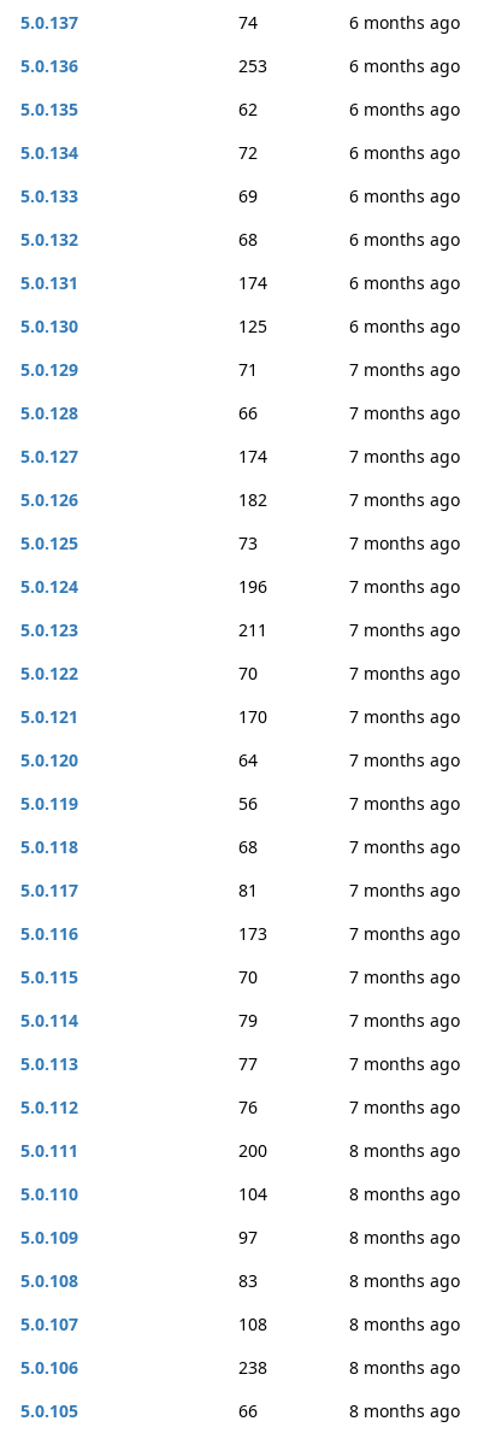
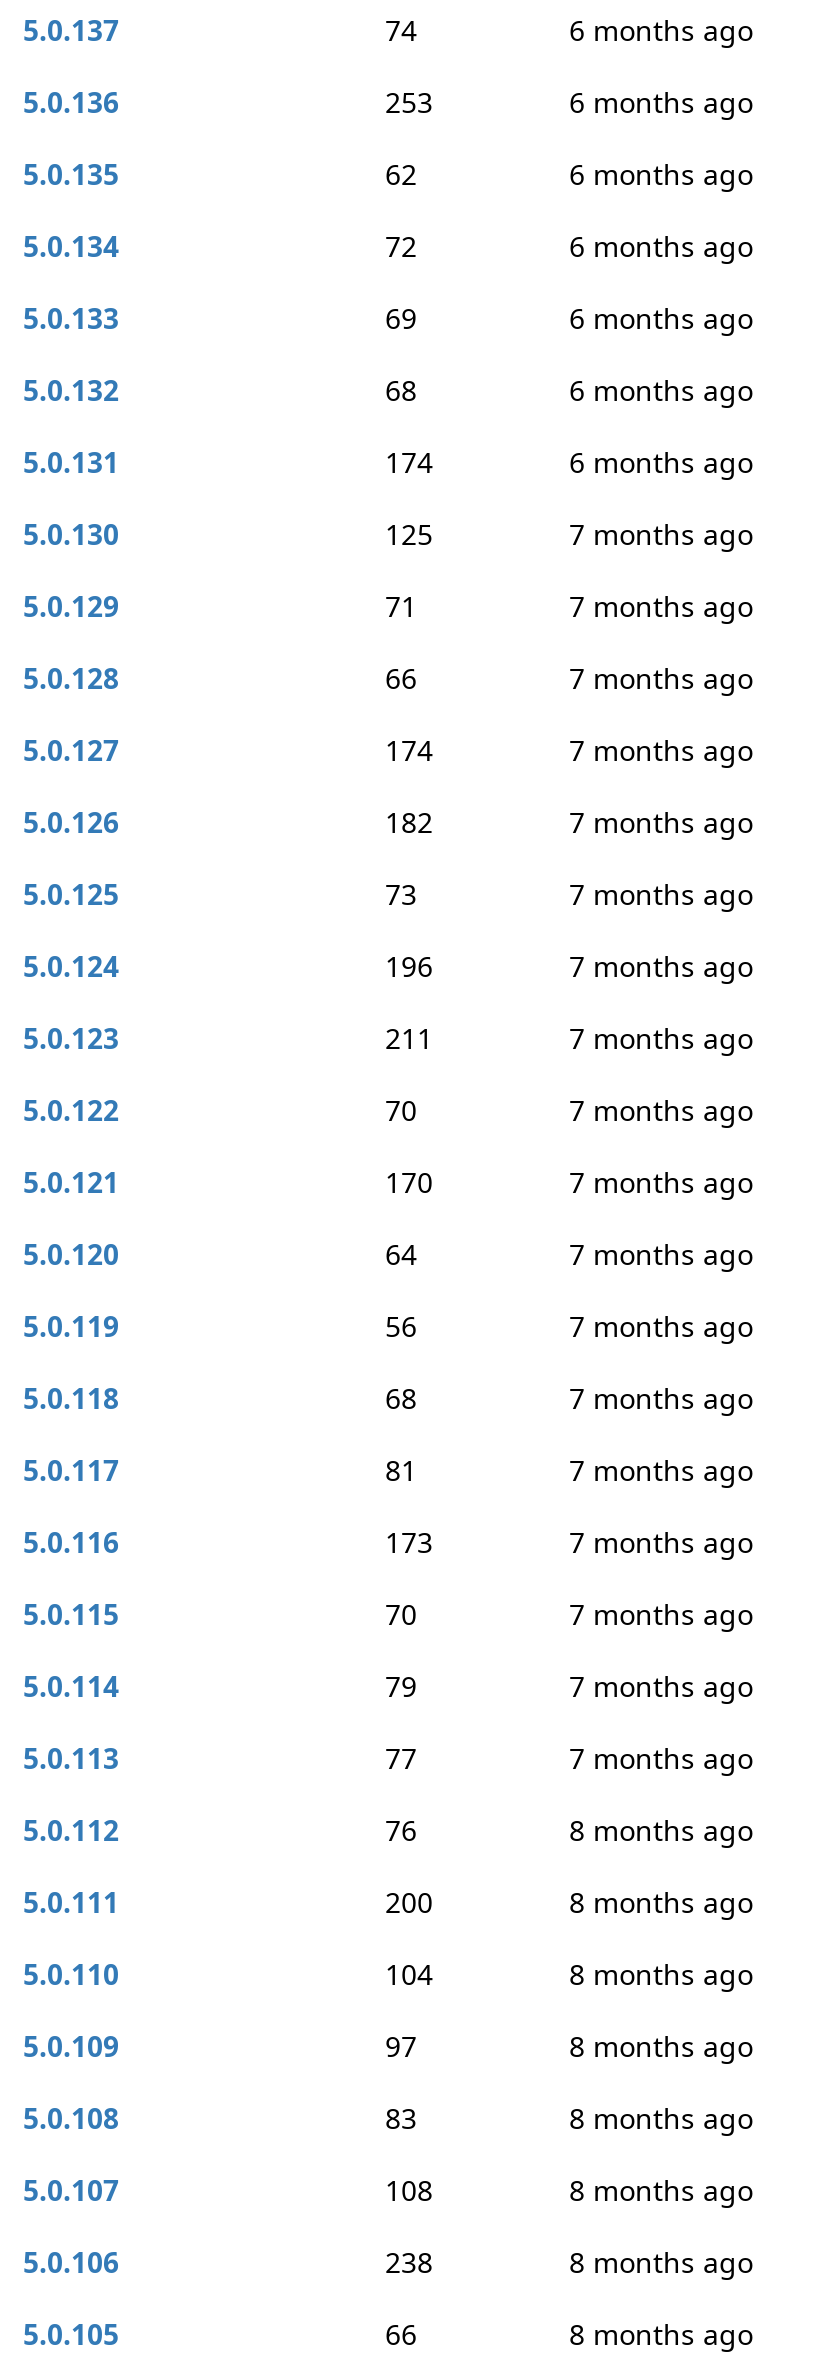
- 6 months ago
+ 7 months ago

- 7 months ago
+ 8 months ago
